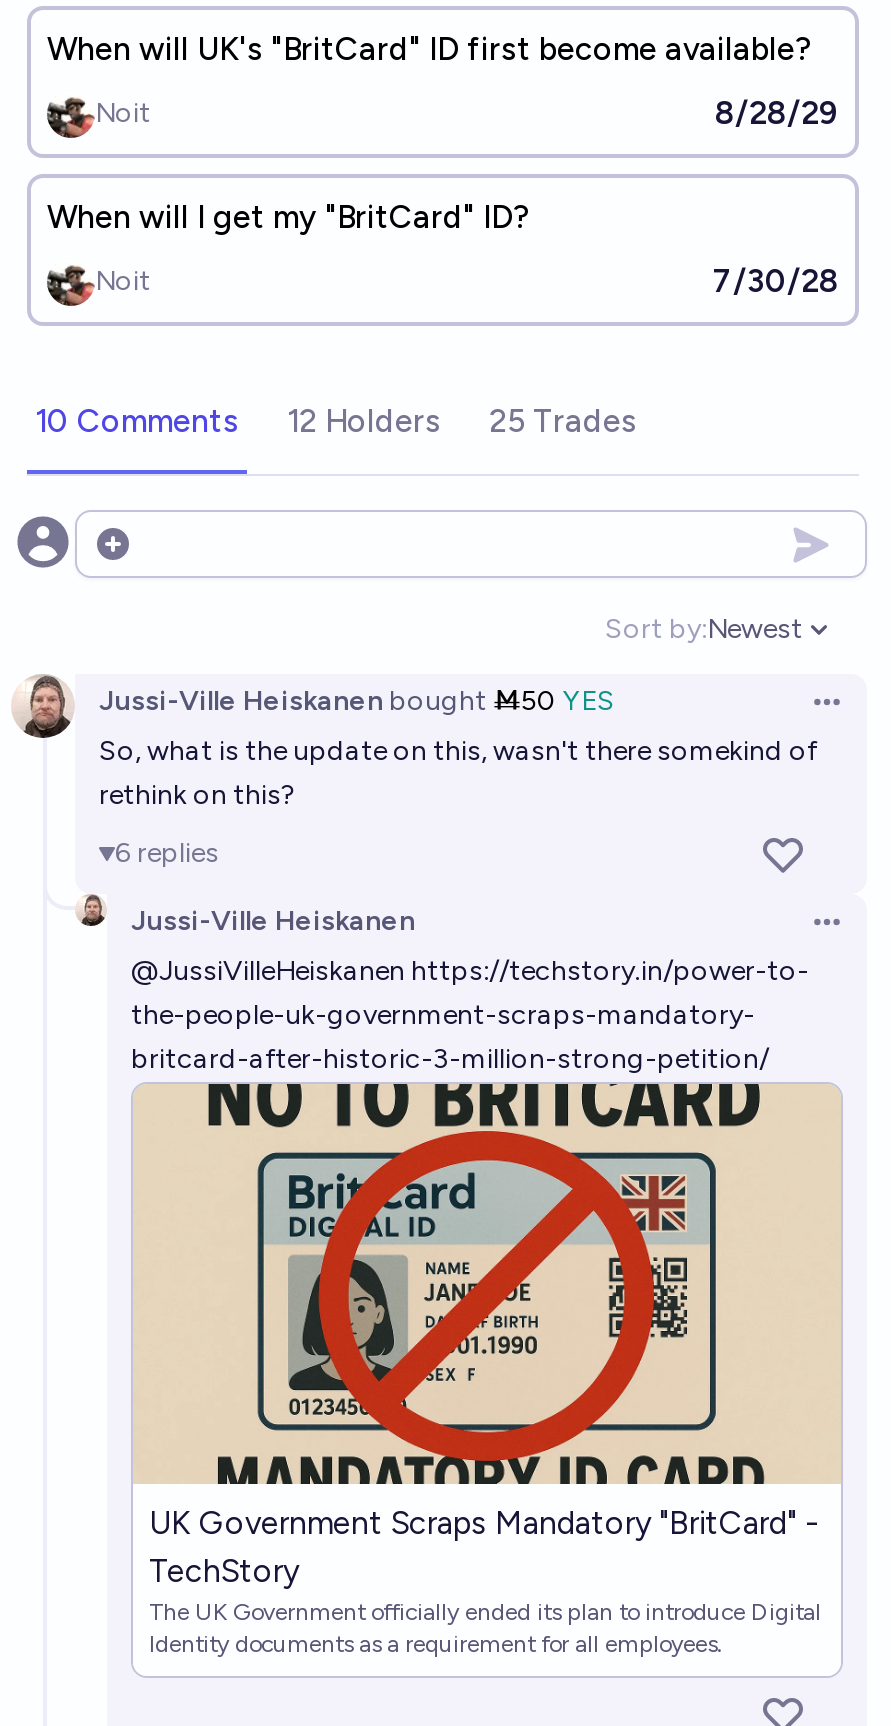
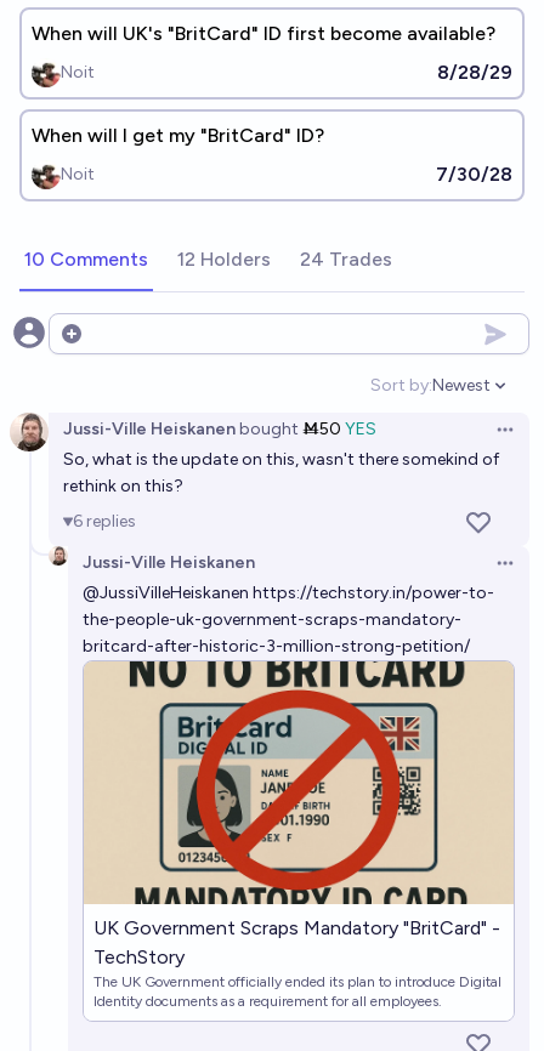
- 10 Comments 12 Holders 25 Trades
+ 10 Comments 12 Holders 24 Trades
